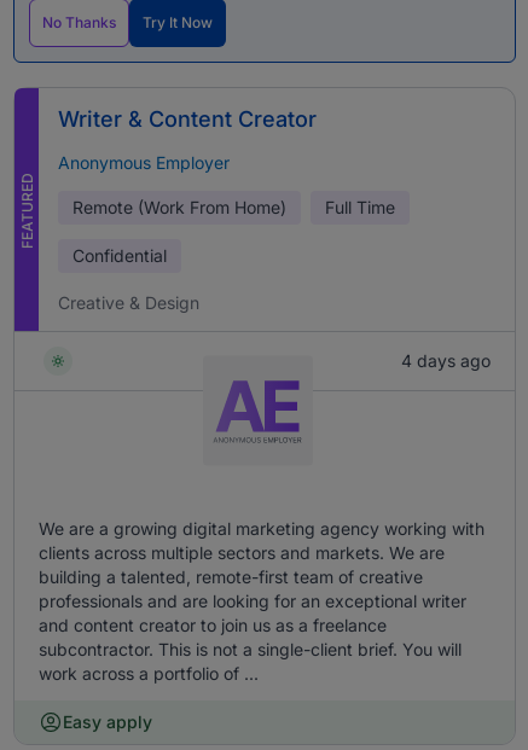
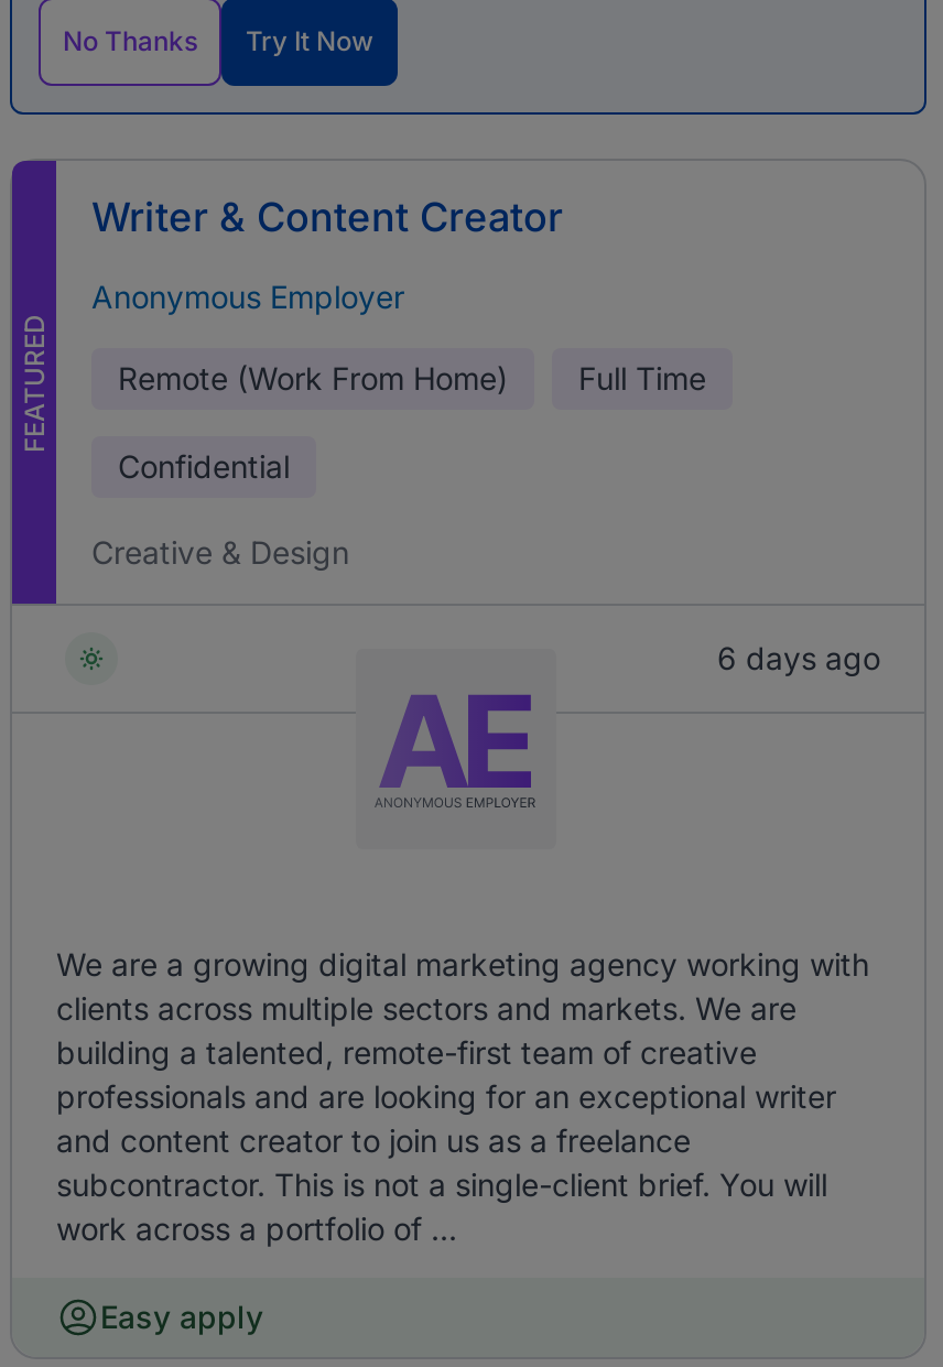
- 4 days ago
+ 6 days ago
